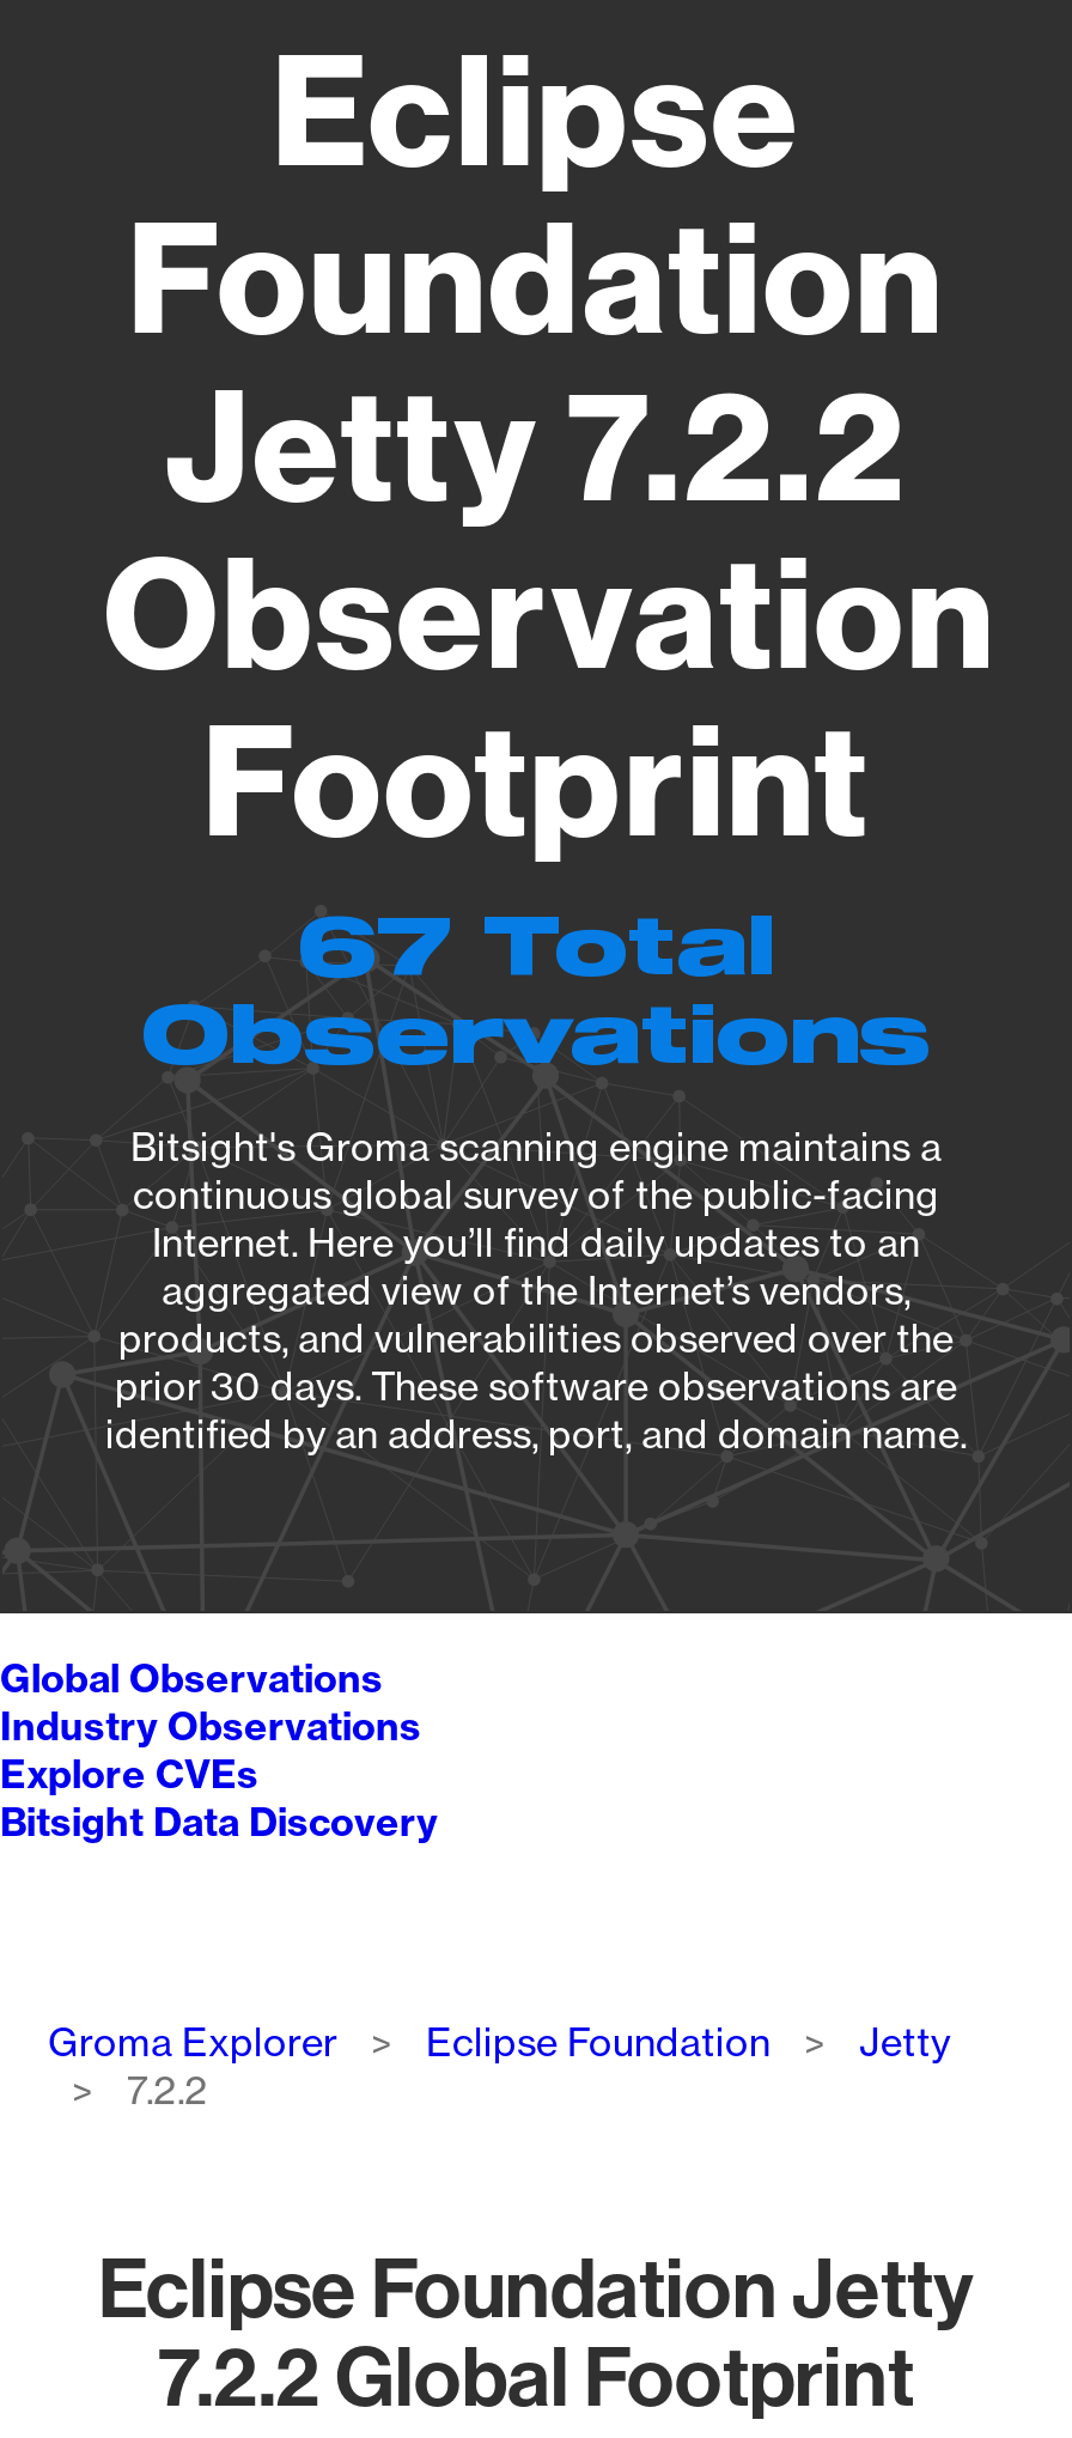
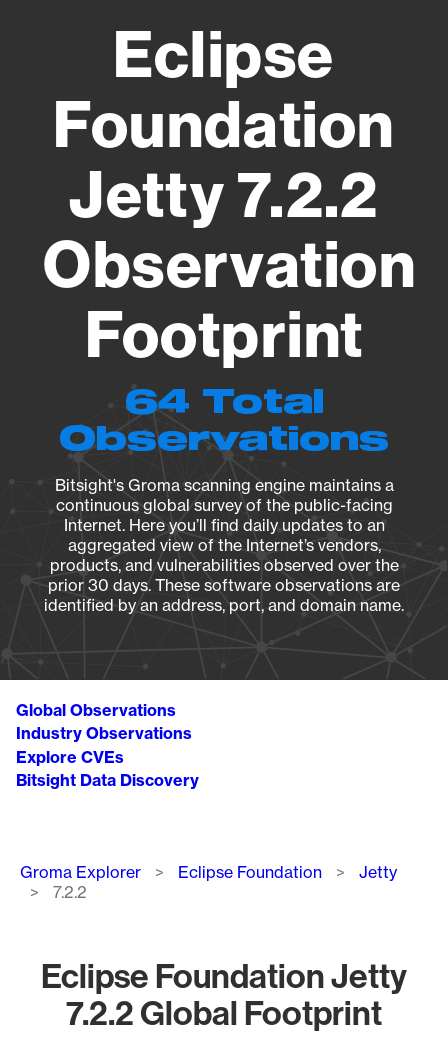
- 67 Total
+ 64 Total
